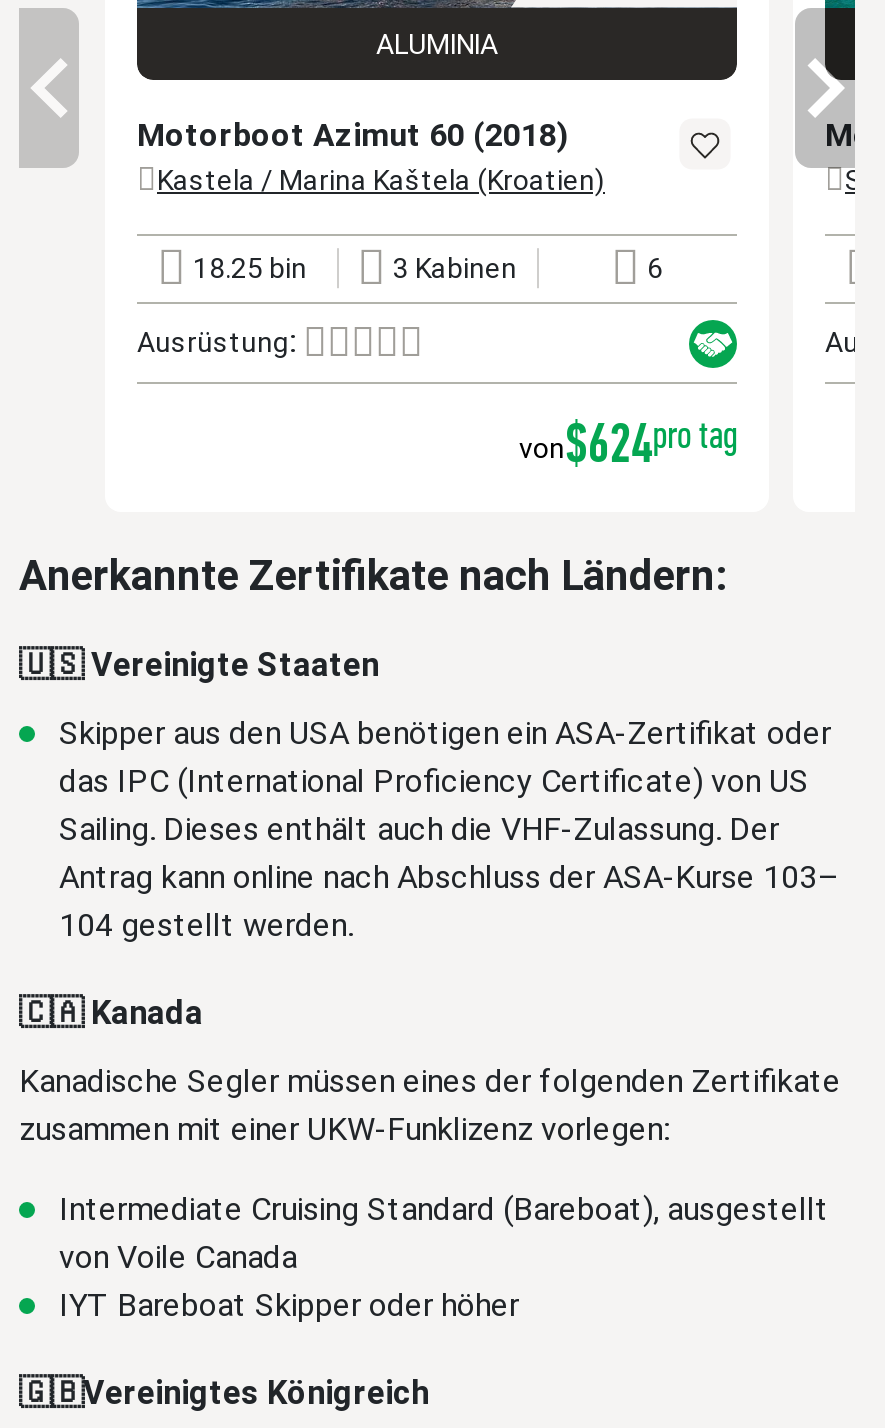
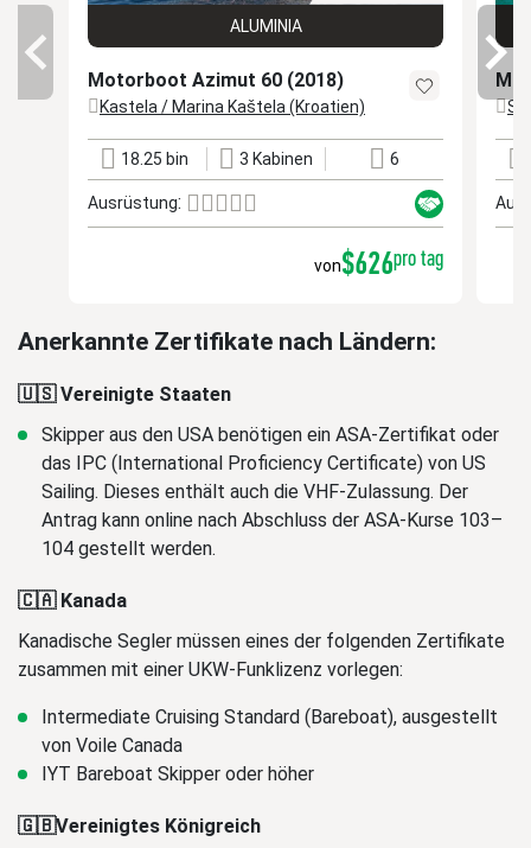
- von$624pro tag
+ von$626pro tag
